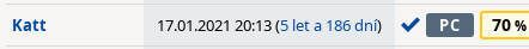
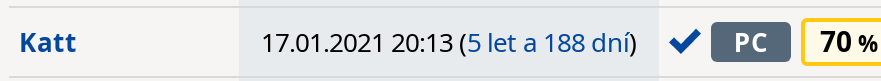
- 17.01.2021 20:13 (5 let a 186 dní)
+ 17.01.2021 20:13 (5 let a 188 dní)
